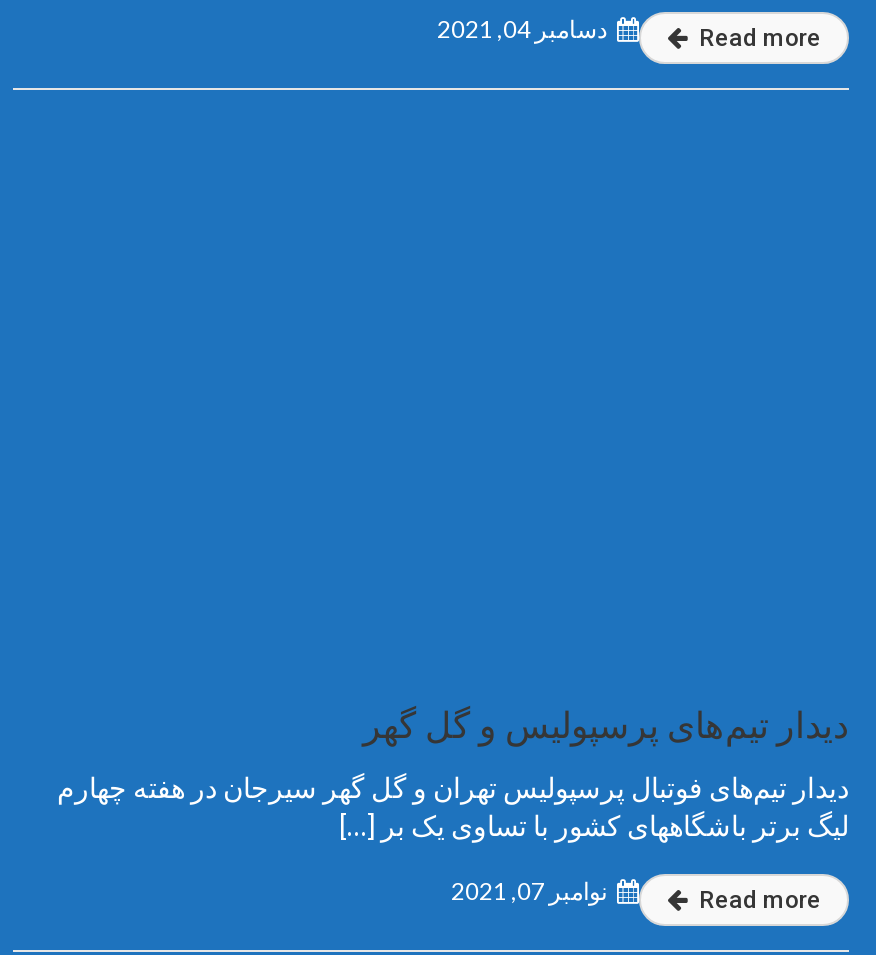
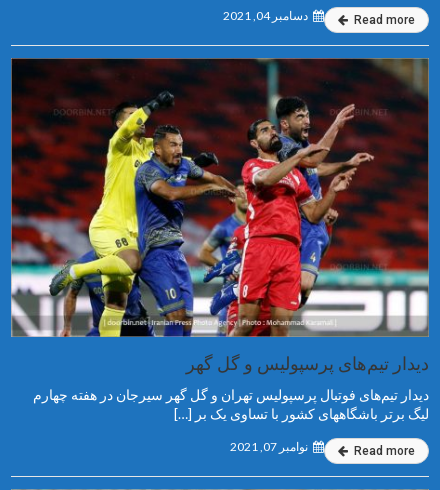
+ [image]
